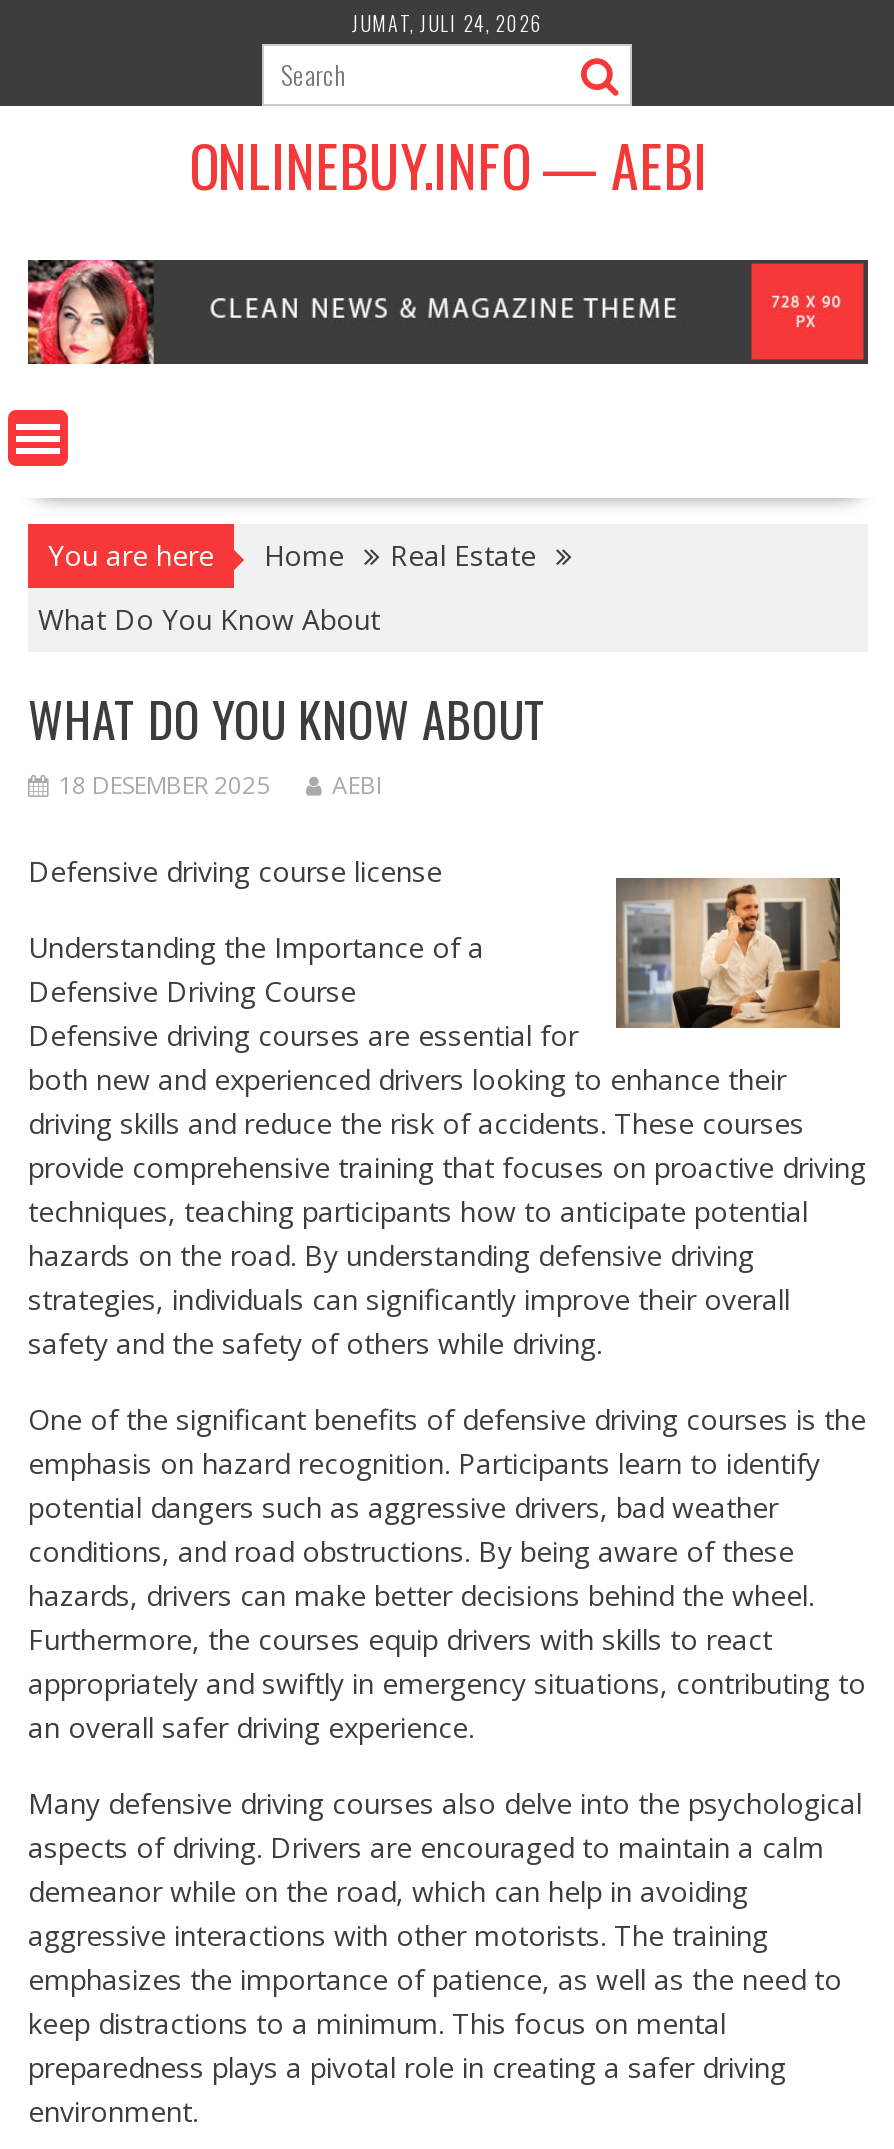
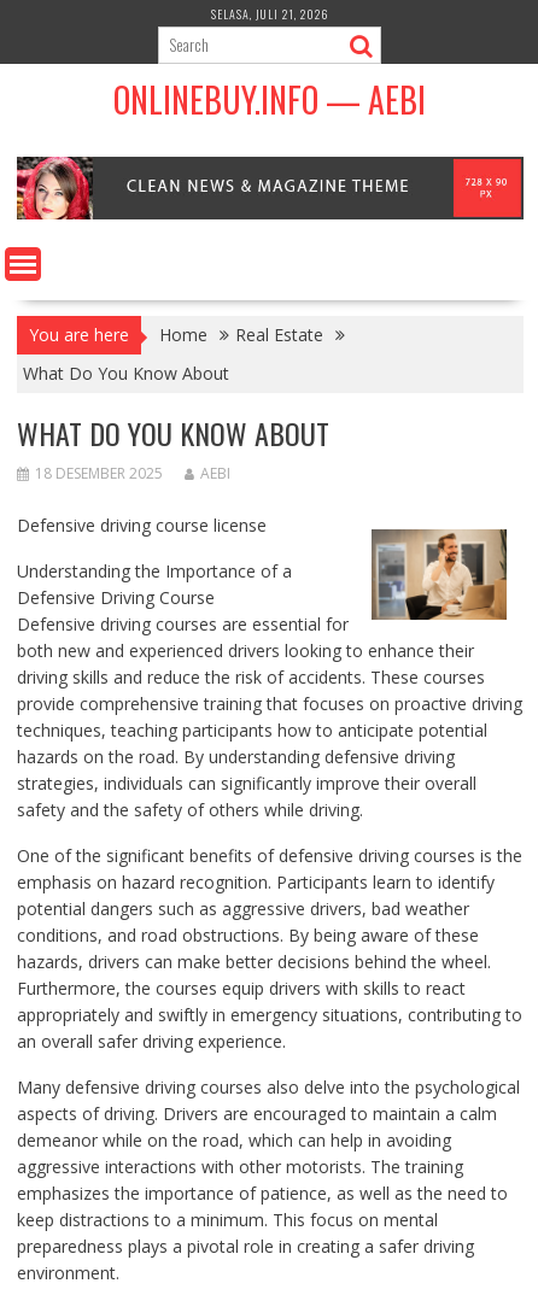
- JUMAT, JULI 24, 2026
+ SELASA, JULI 21, 2026
